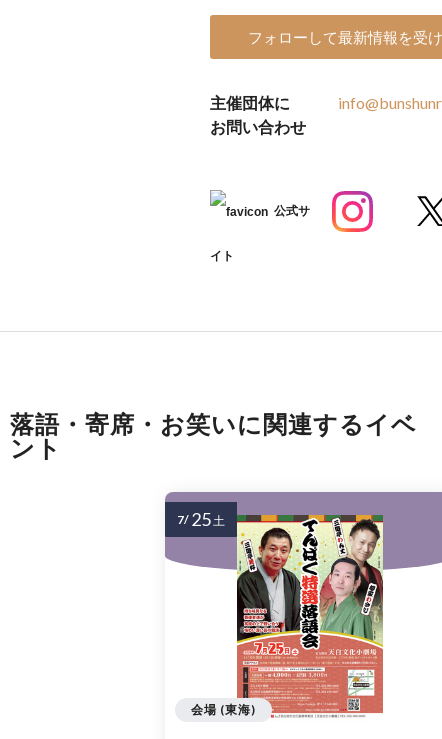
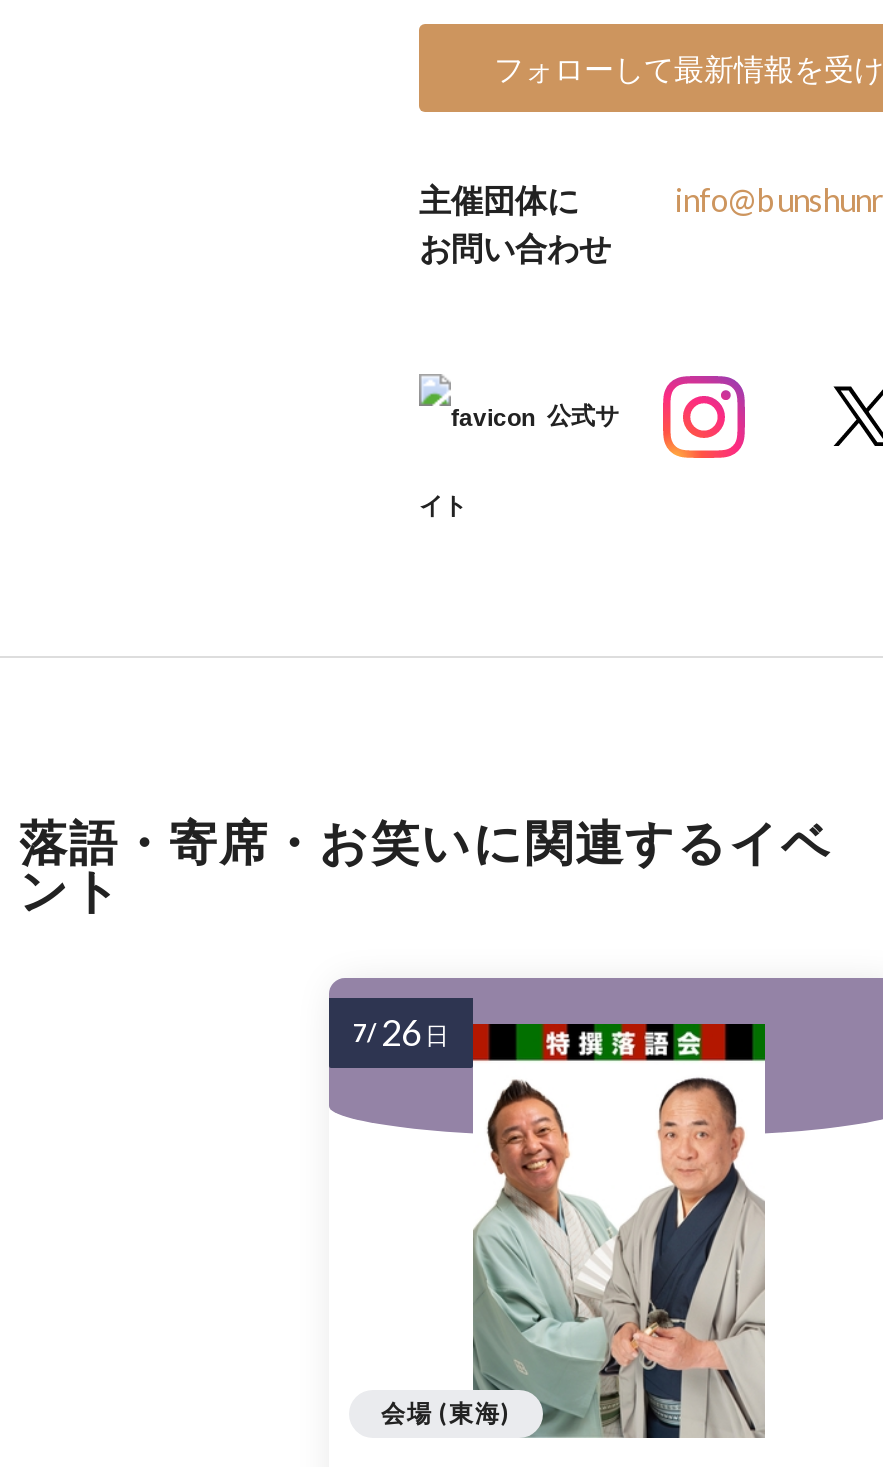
- [image]
- 7/ 25 土
+ [image]
+ 7/ 26 日
